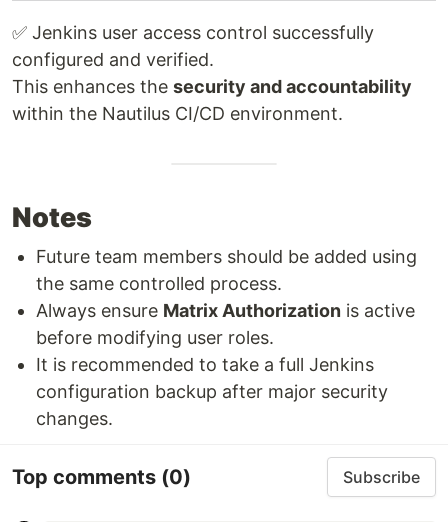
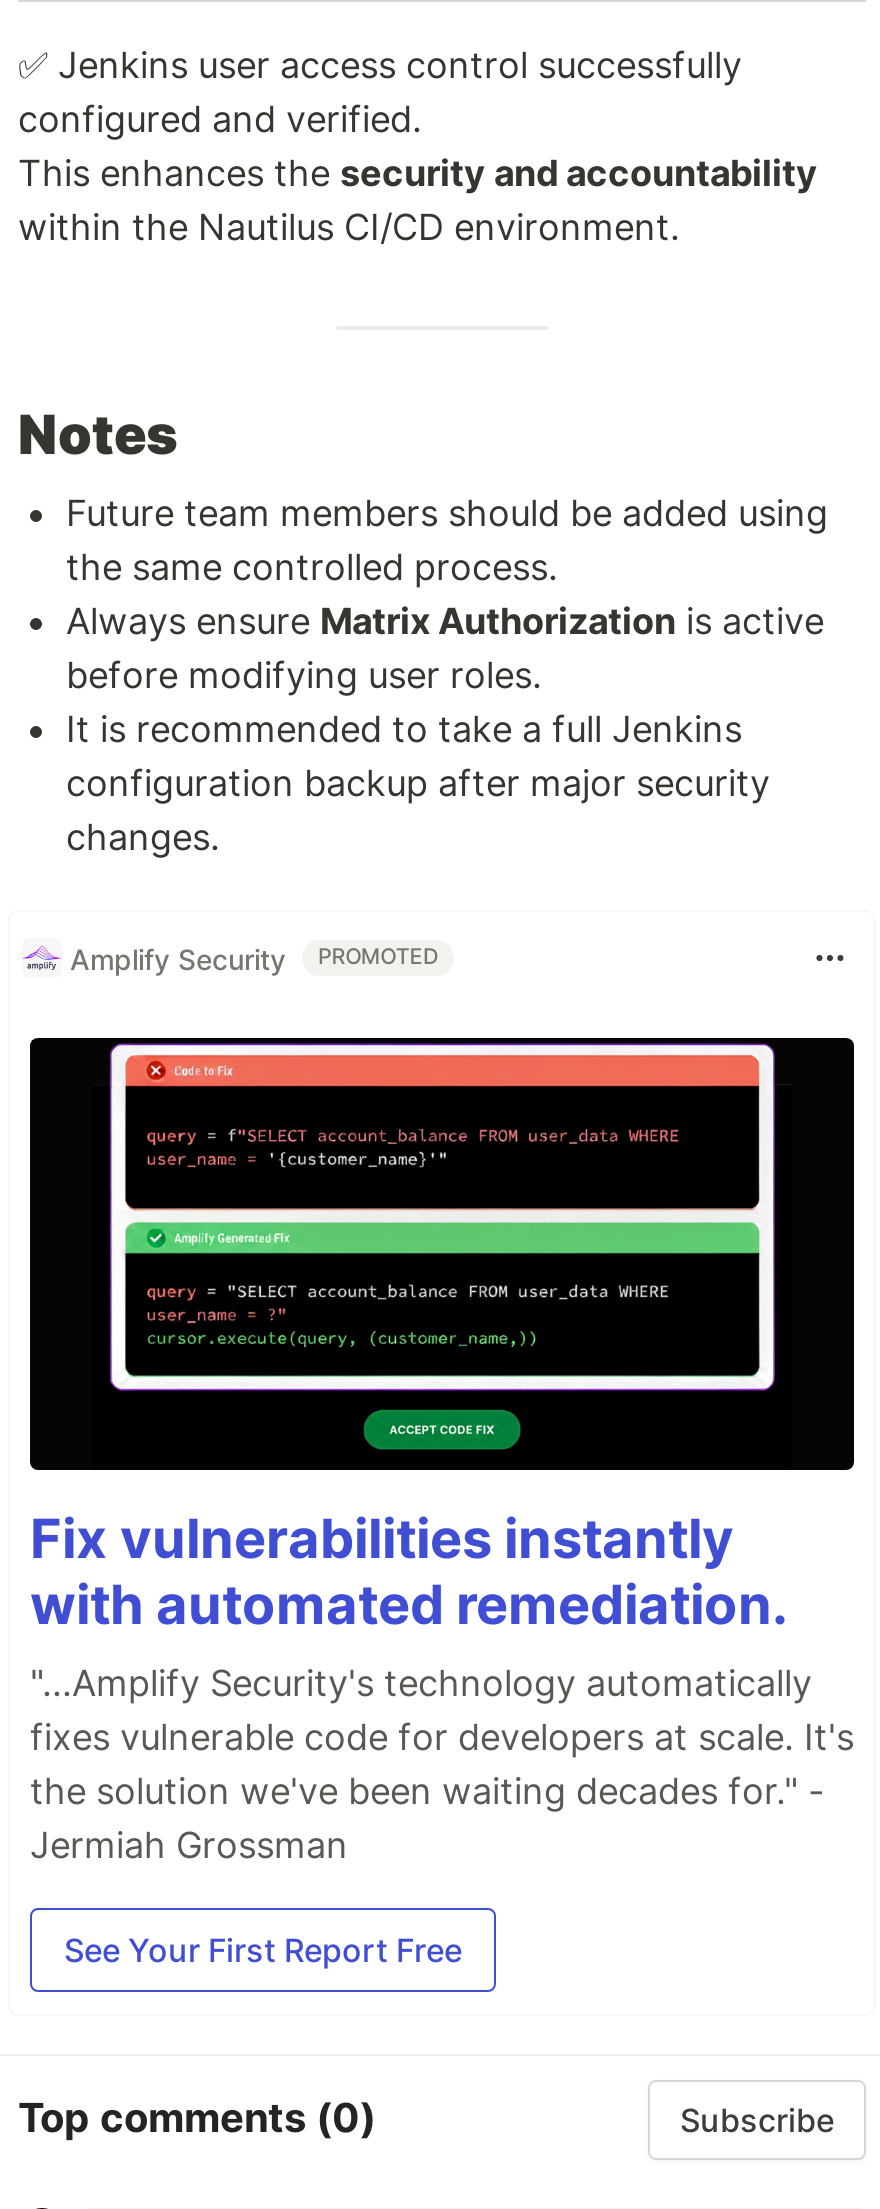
+ [image]
+ Fix vulnerabilities instantly
+ with automated remediation.
+ "...Amplify Security's technology automatically
+ fixes vulnerable code for developers at scale. It's
+ the solution we've been waiting decades for." -
+ Jermiah Grossman
+ See Your First Report Free

+ Amplify Security
+ PROMOTED
